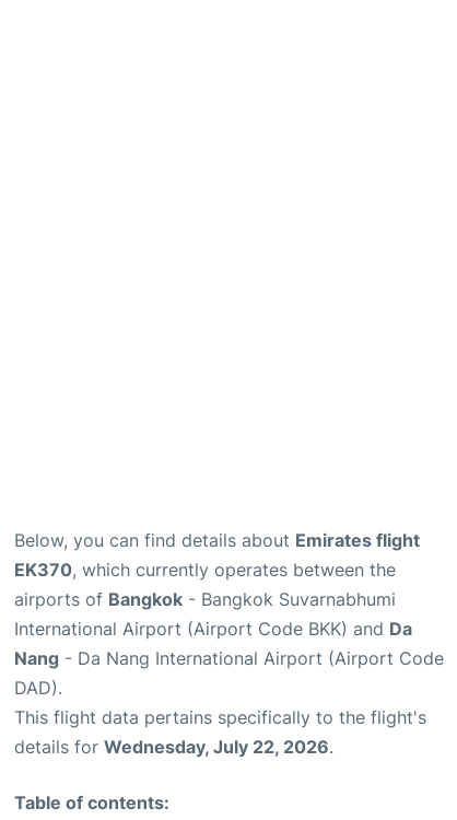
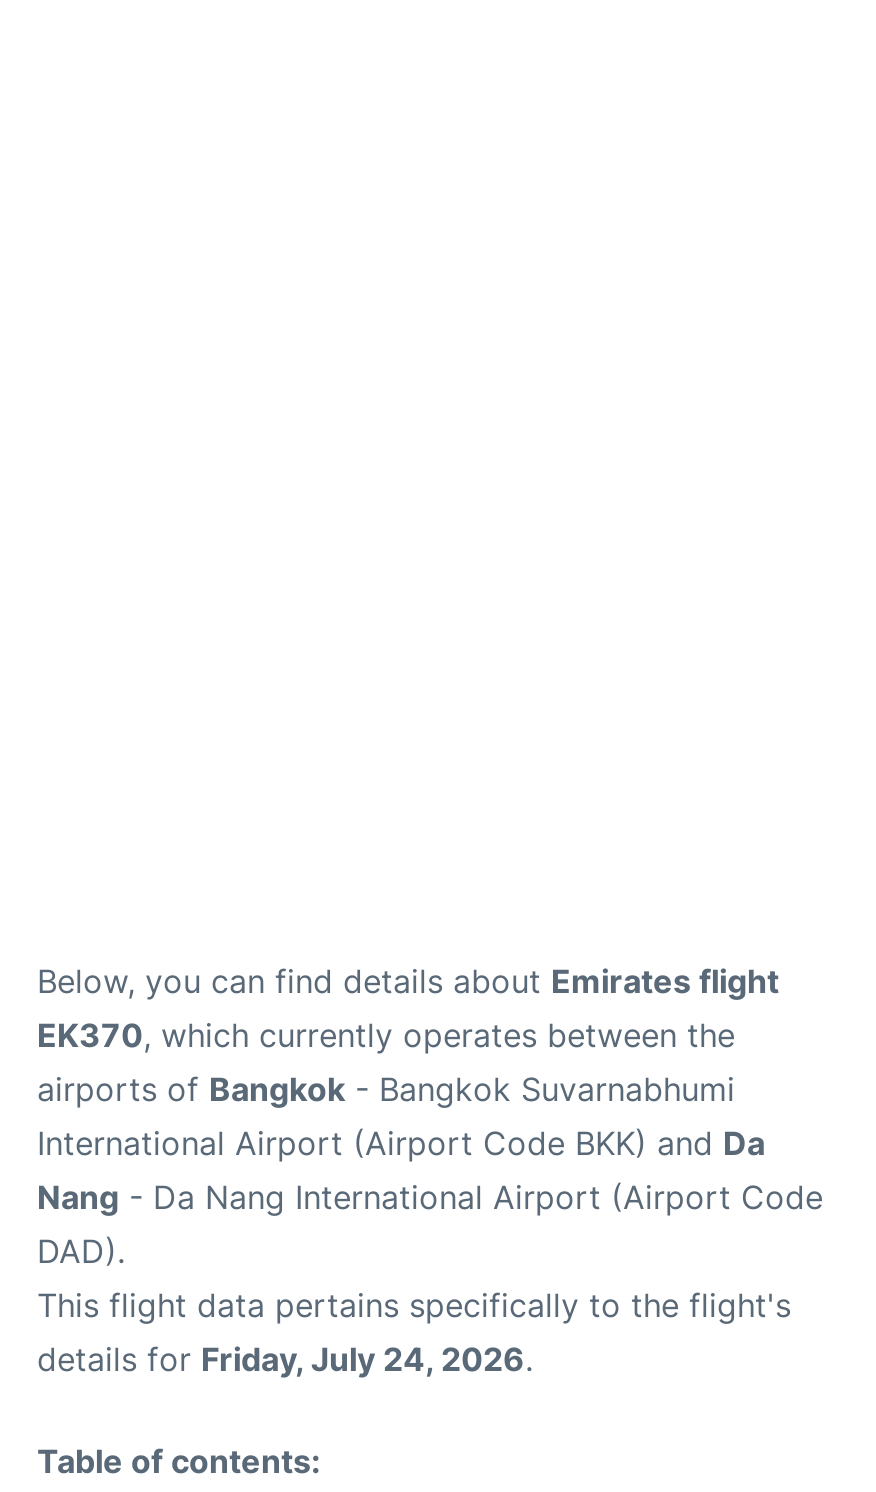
- details for Wednesday, July 22, 2026.
+ details for Friday, July 24, 2026.
